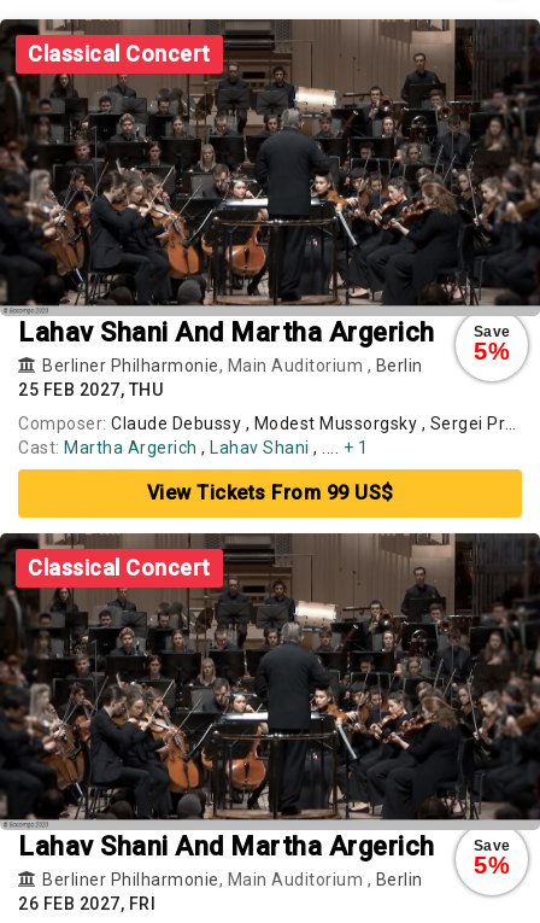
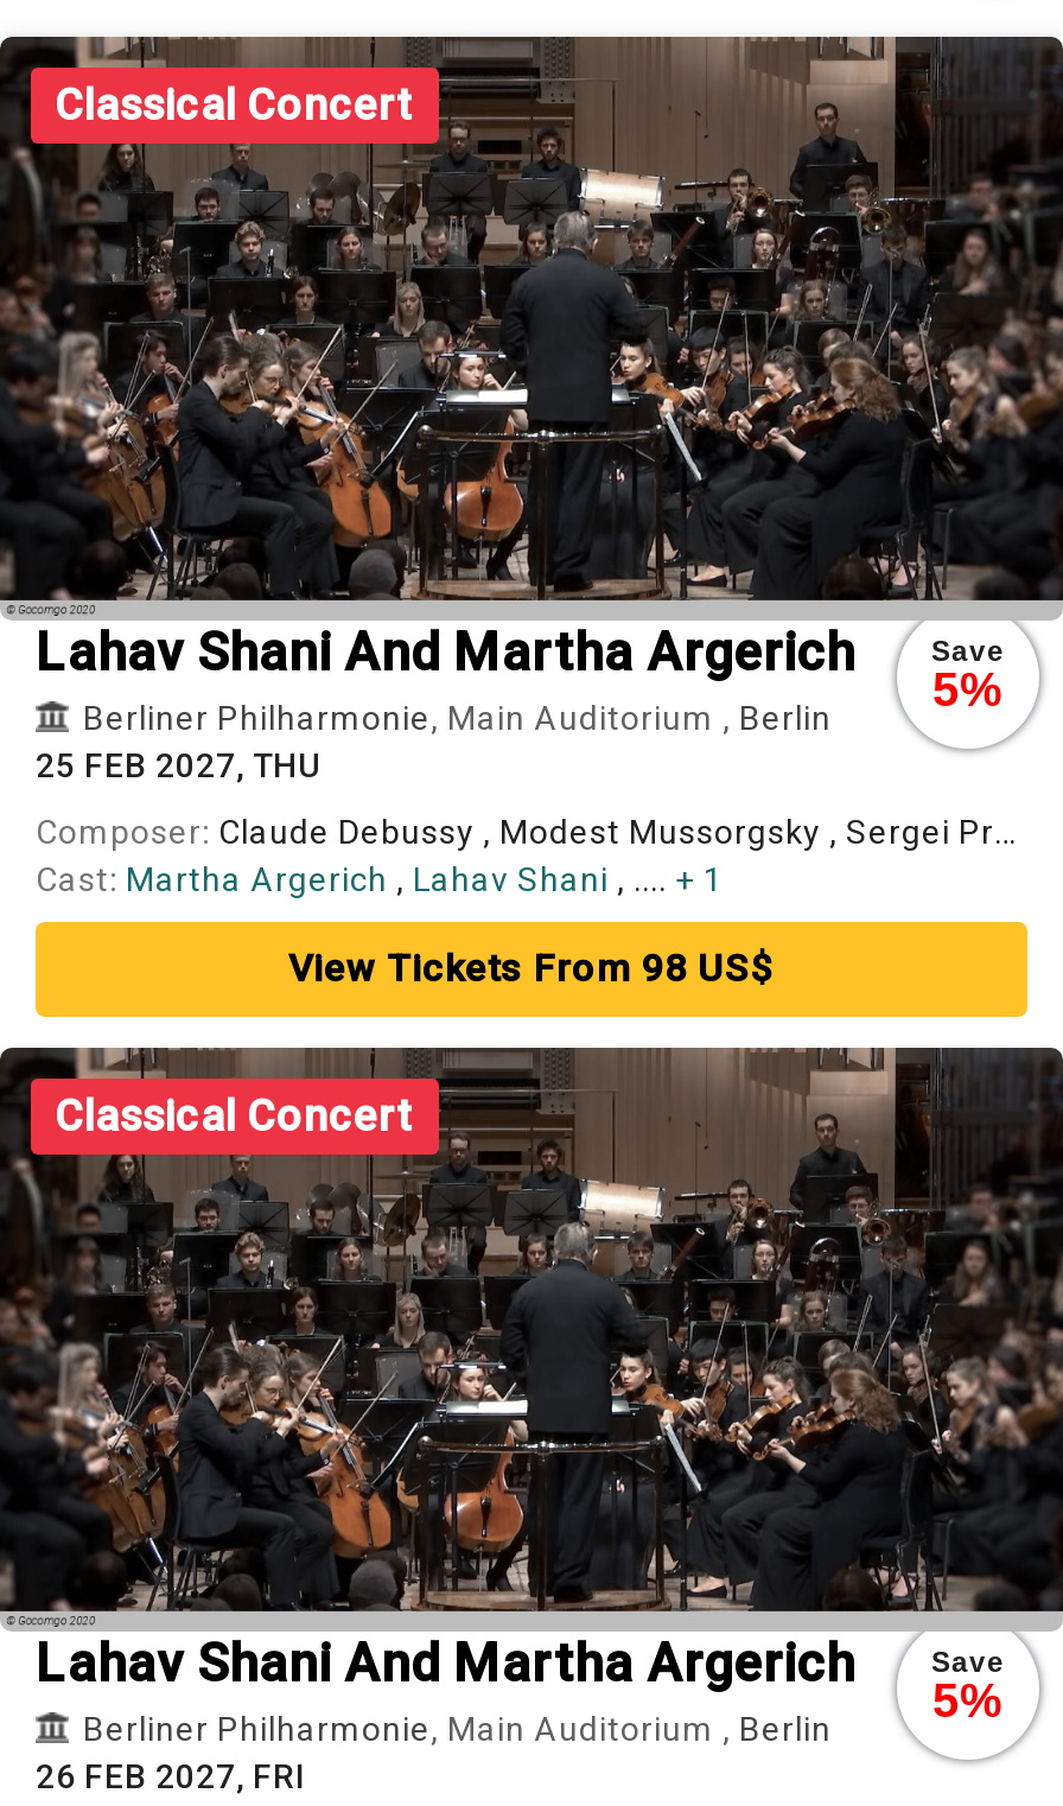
- View Tickets From 99 US$
+ View Tickets From 98 US$
